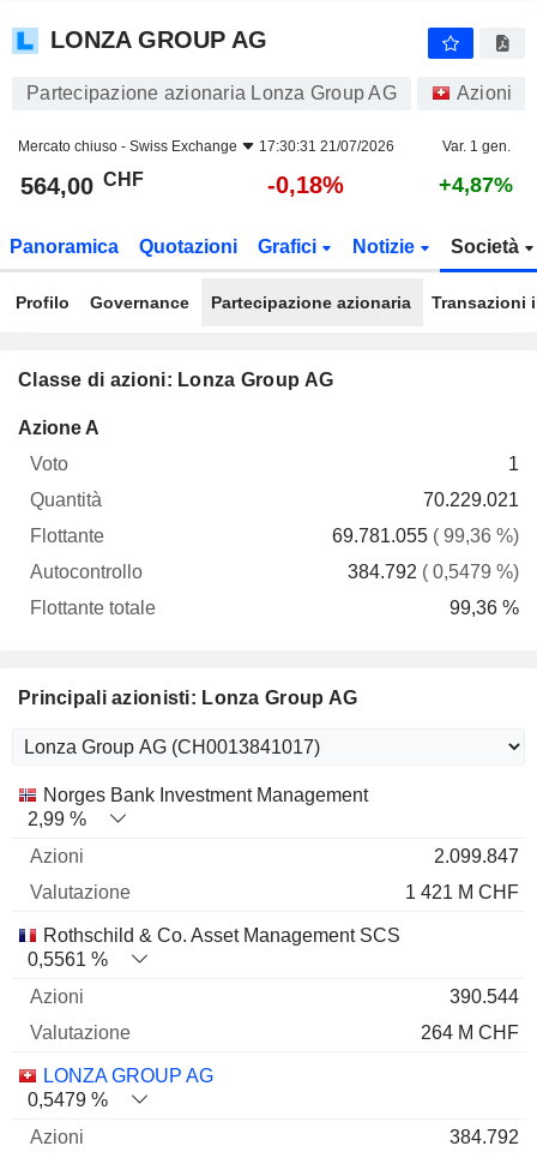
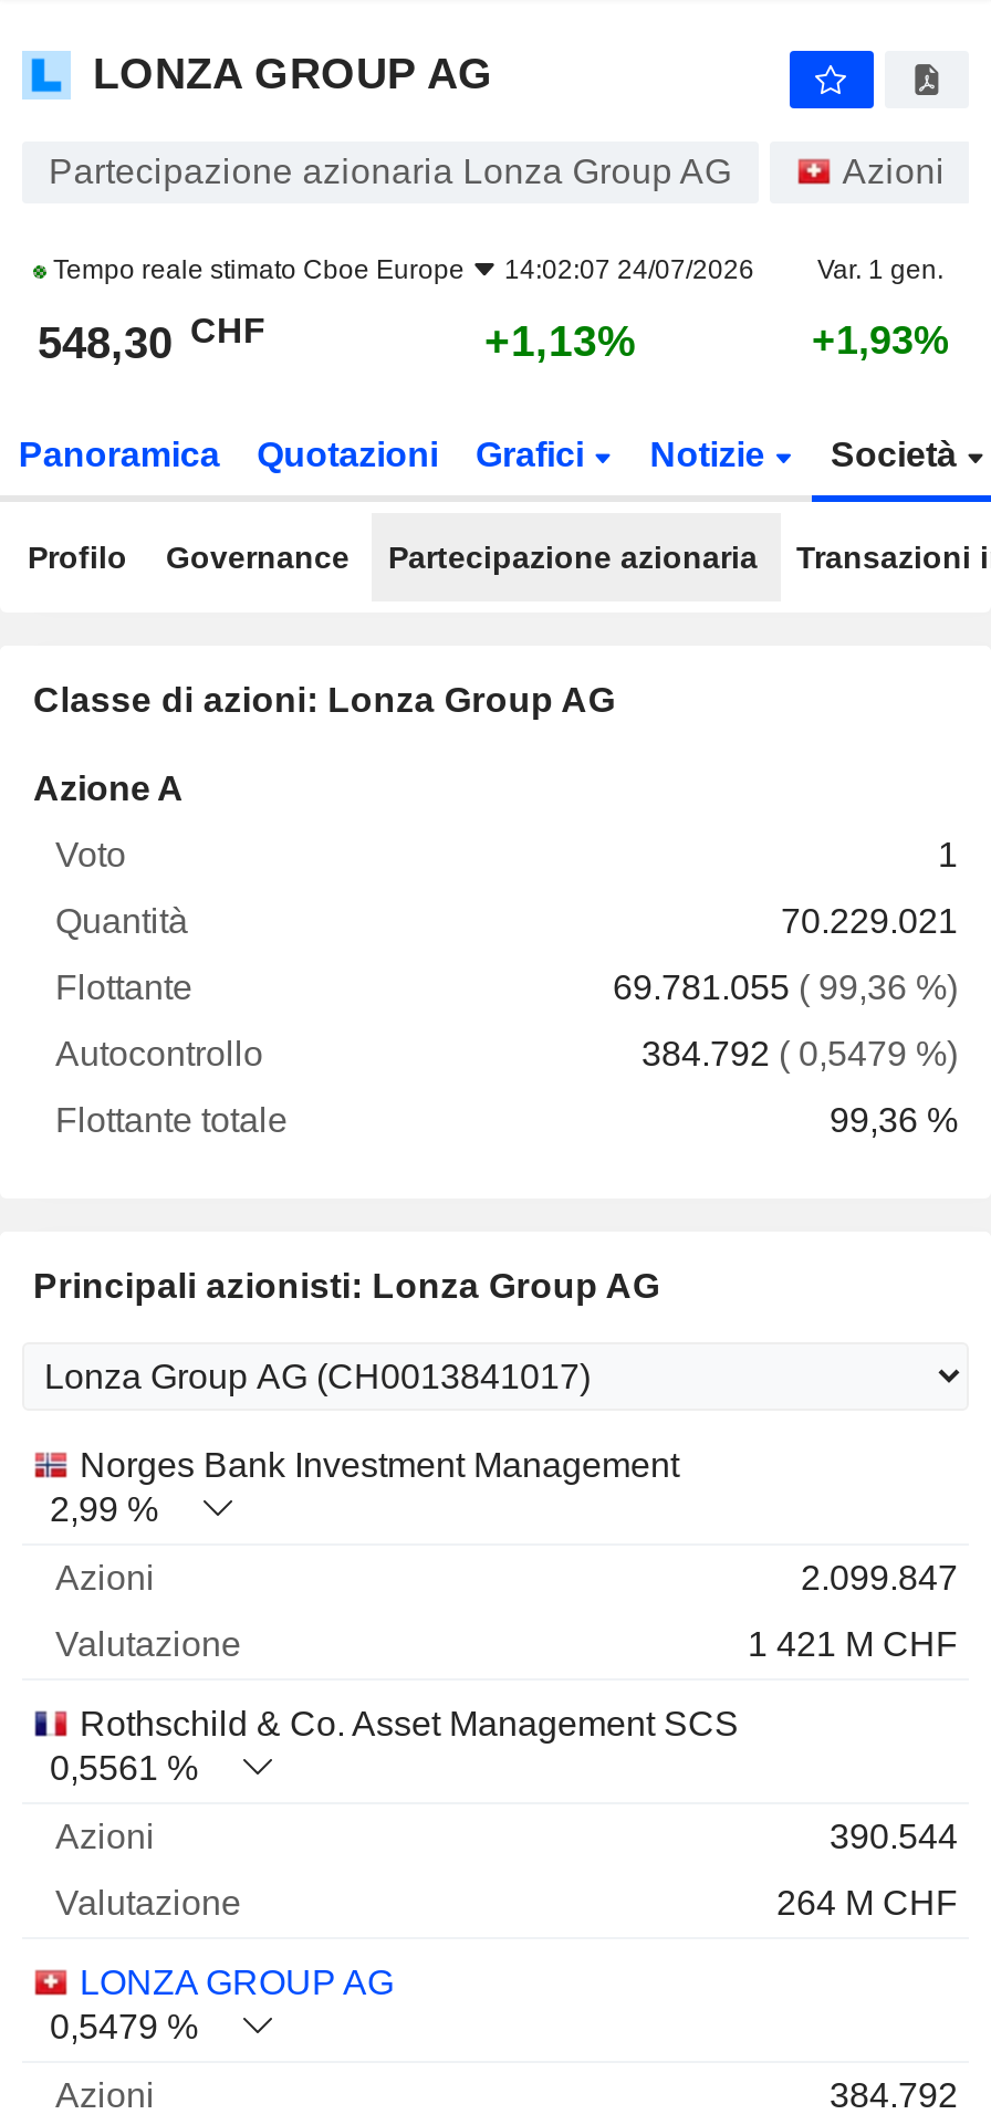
- Mercato chiuso - Swiss Exchange
- 17:30:31 21/07/2026
+ Tempo reale stimato Cboe Europe
+ 14:02:07 24/07/2026

- 564,00 CHF
+ 548,30 CHF

- -0,18%
+ +1,13%

- +4,87%
+ +1,93%
